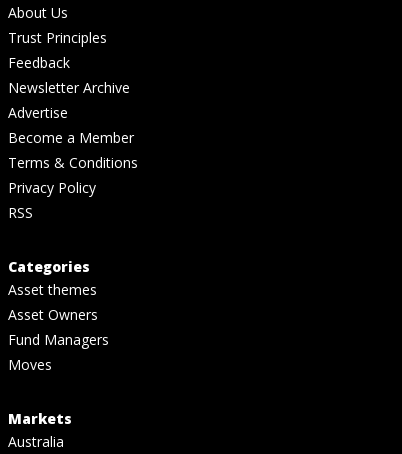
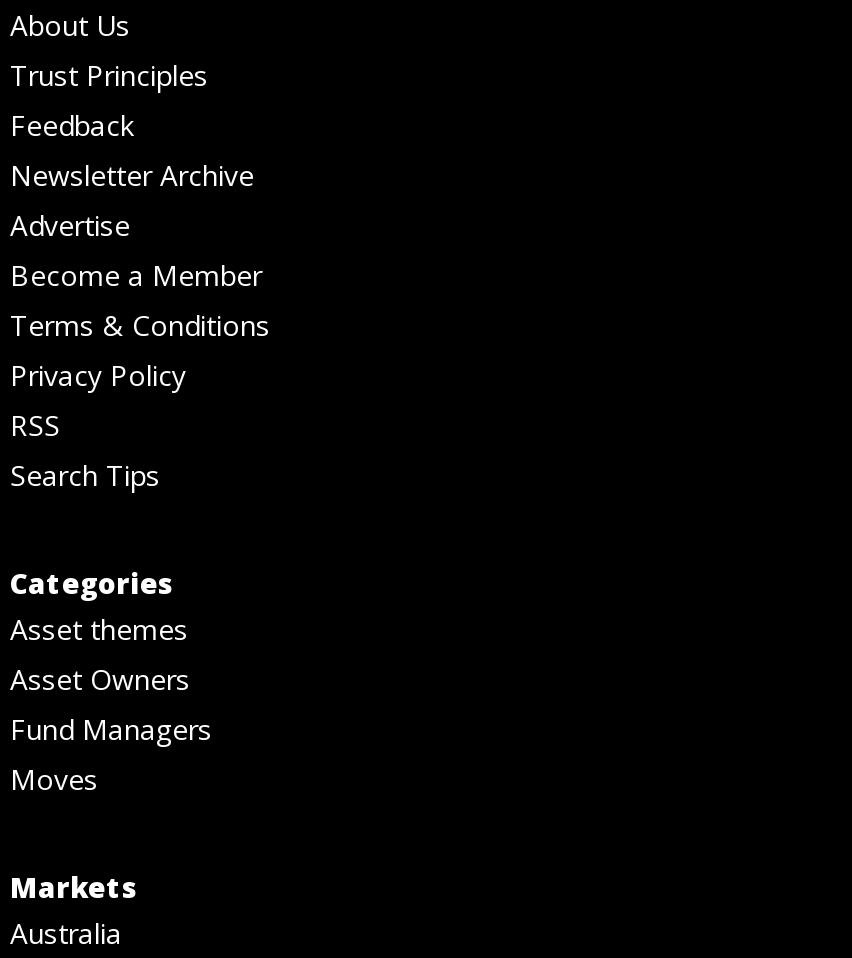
+ Search Tips
